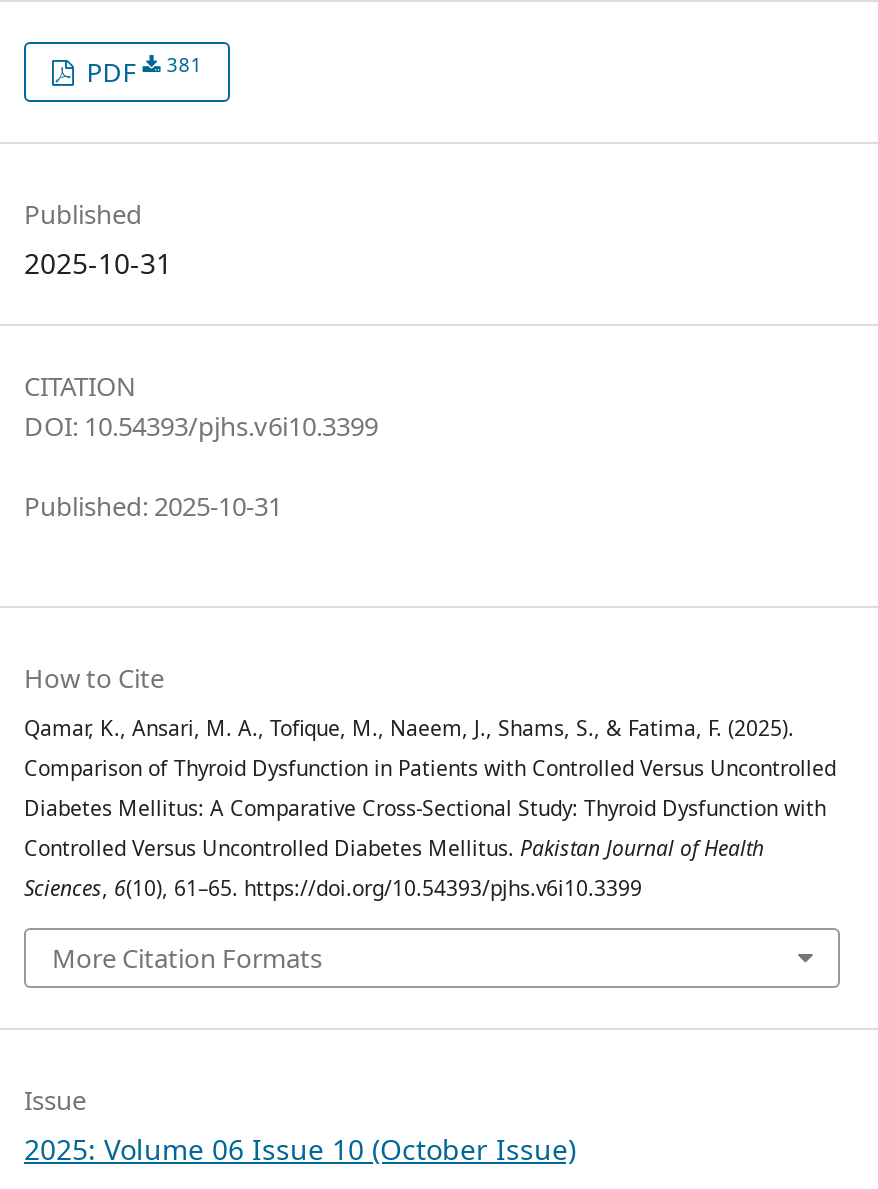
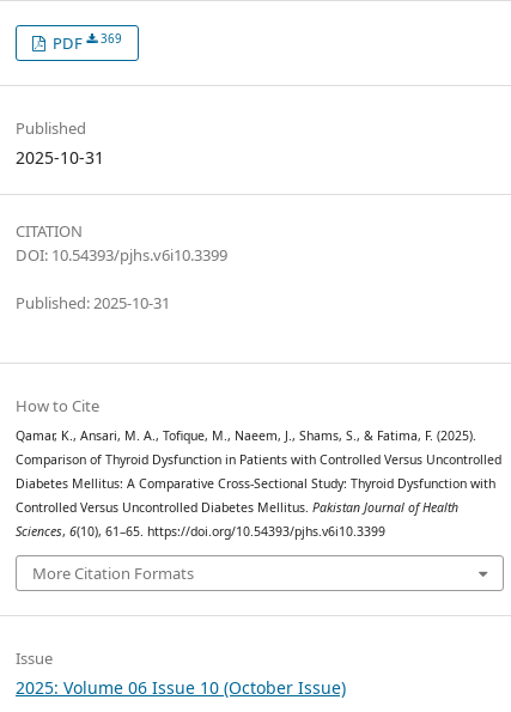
- PDF 381
+ PDF 369
